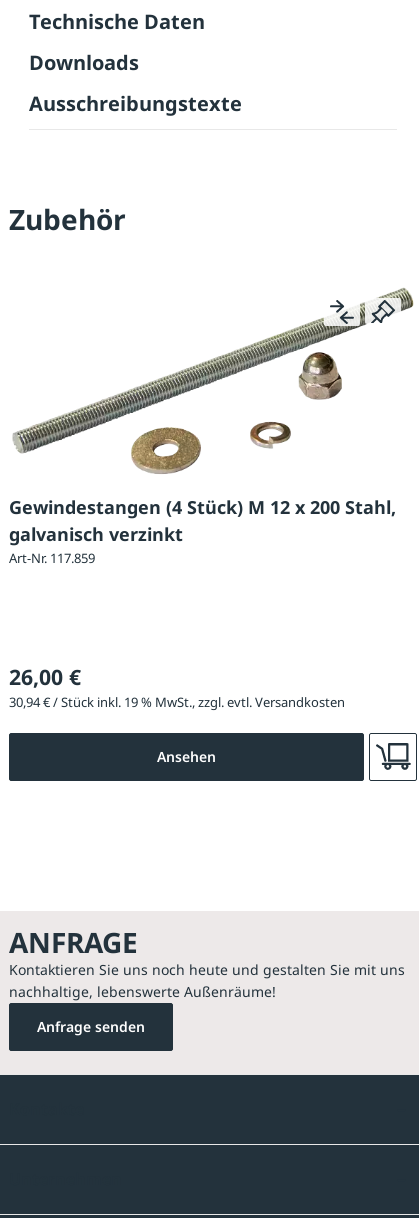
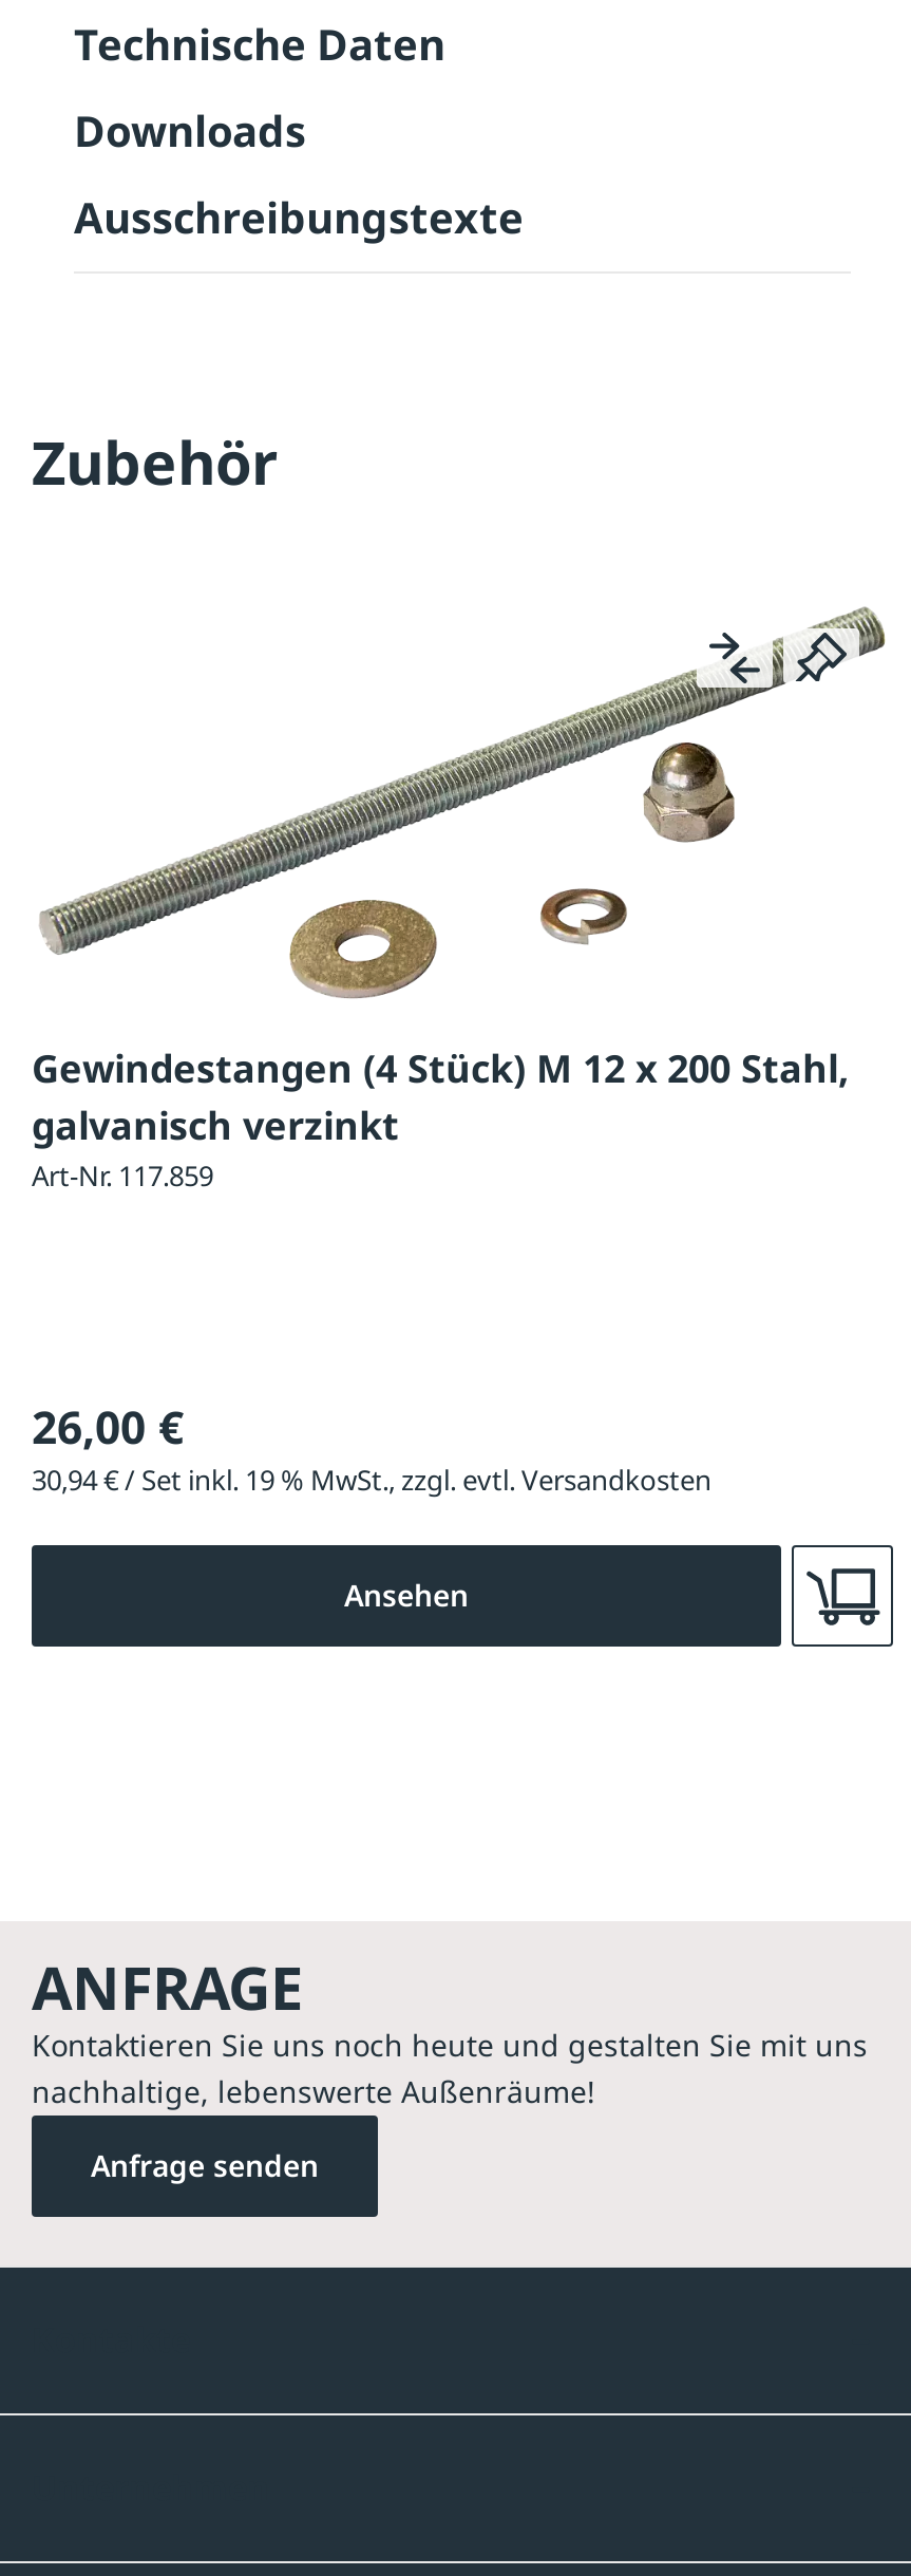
- 30,94 € / Stück inkl. 19 % MwSt., zzgl. evtl. Versandkosten
+ 30,94 € / Set inkl. 19 % MwSt., zzgl. evtl. Versandkosten
